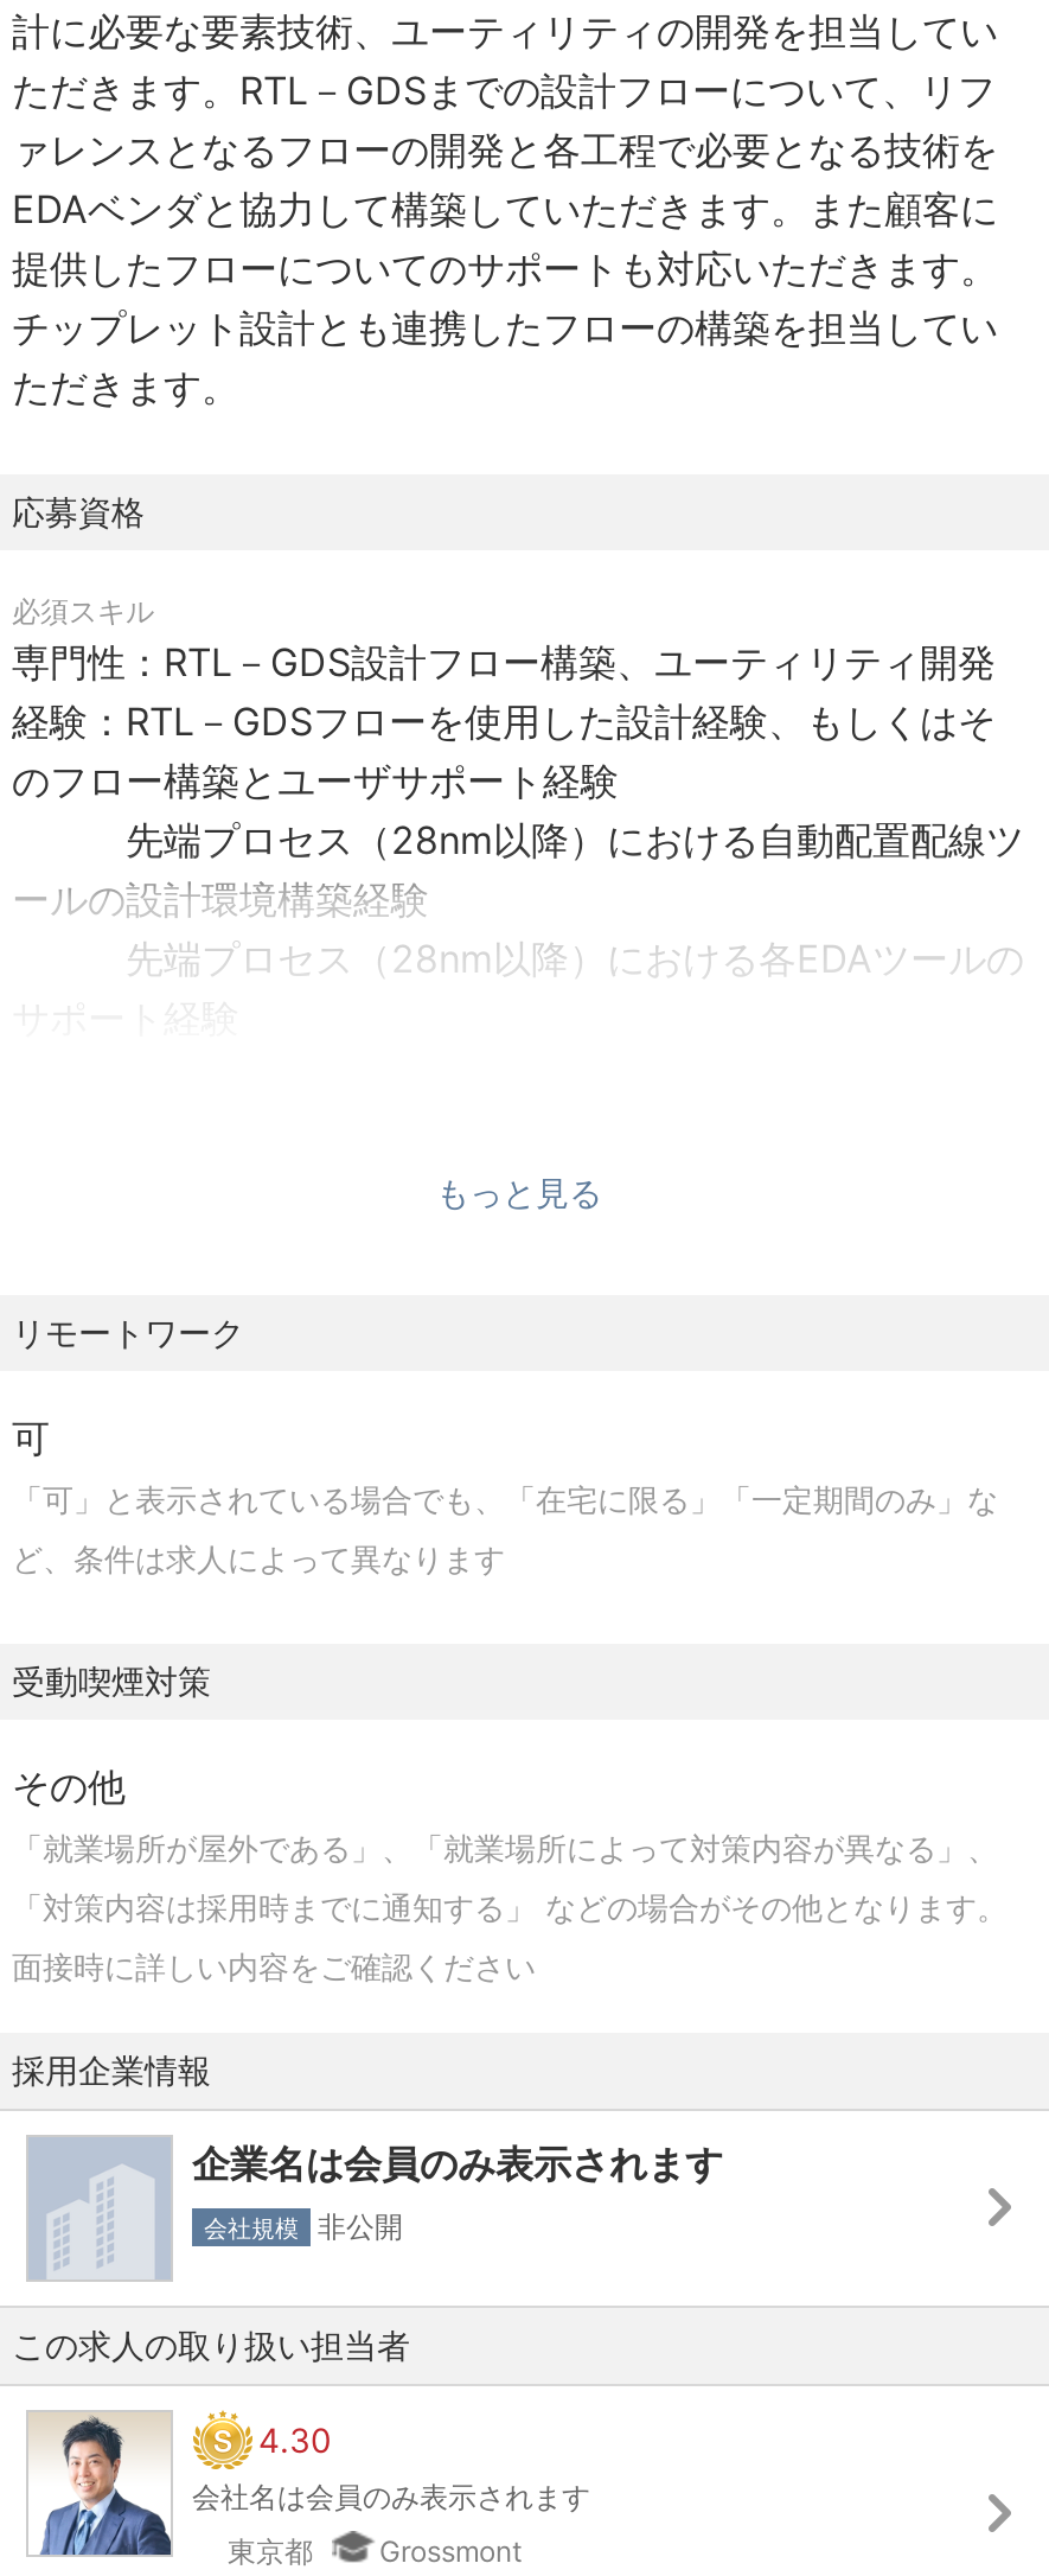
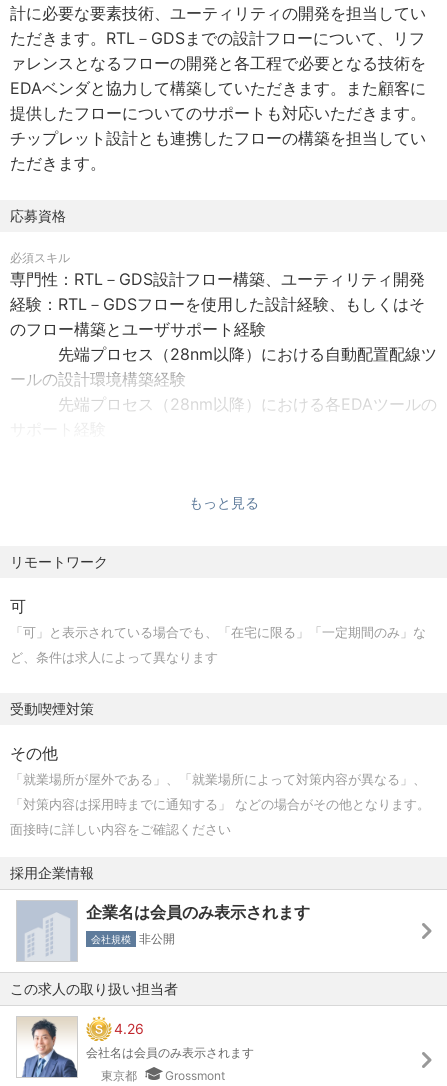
- 4.30
+ 4.26
